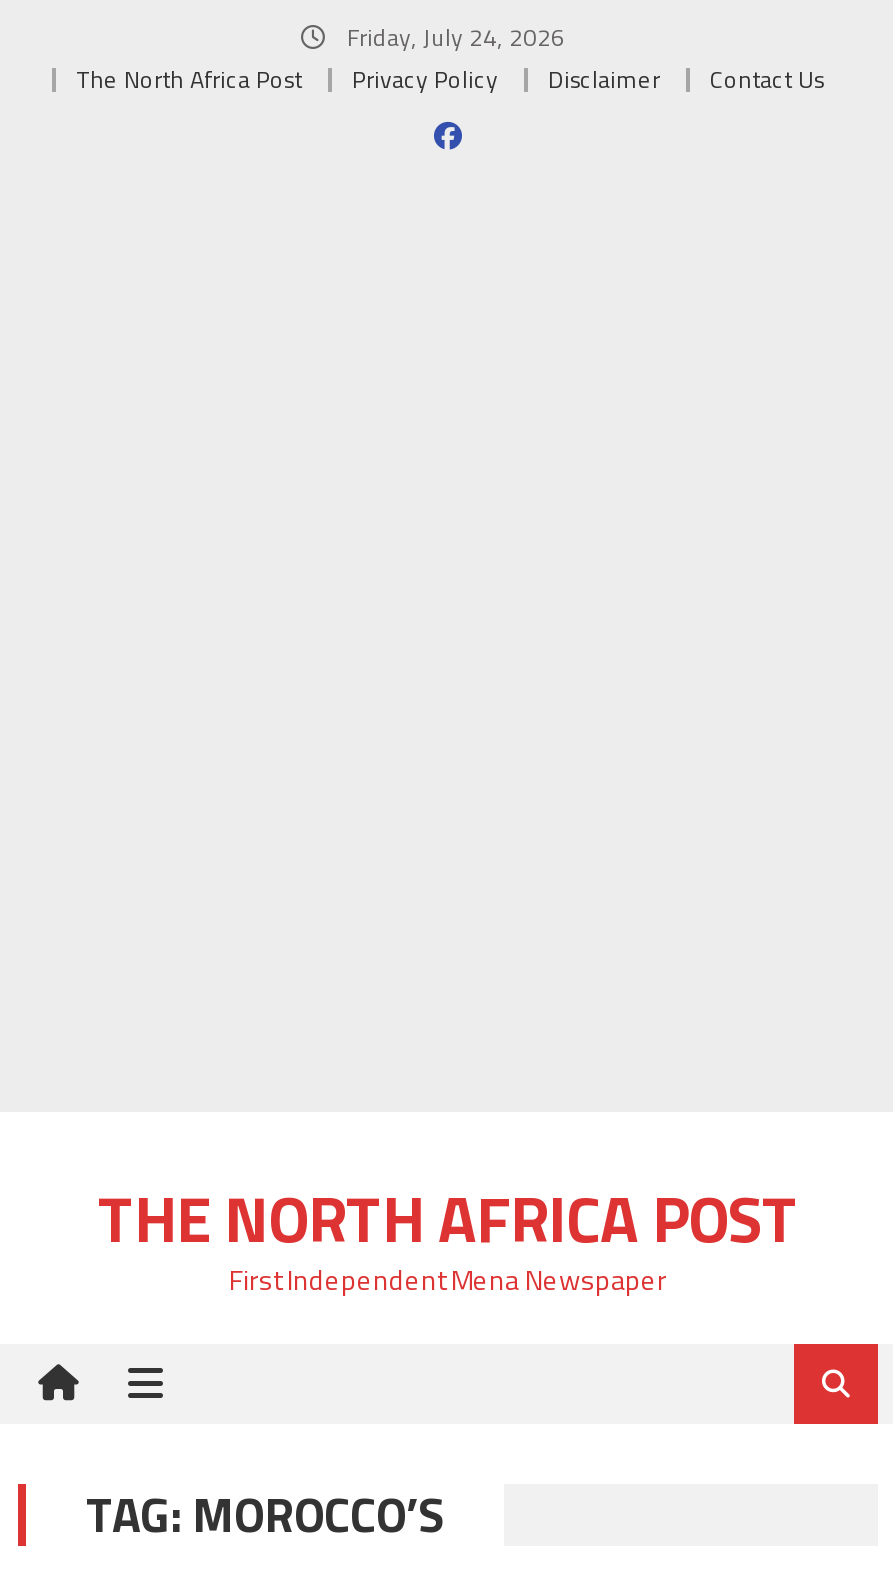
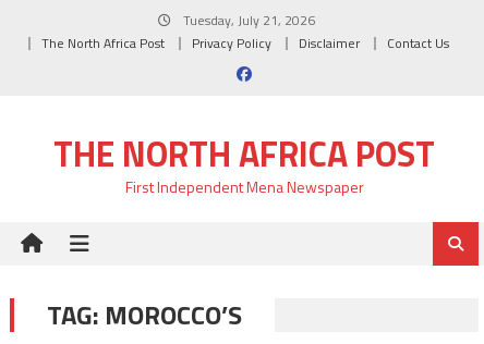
- Friday, July 24, 2026
+ Tuesday, July 21, 2026
